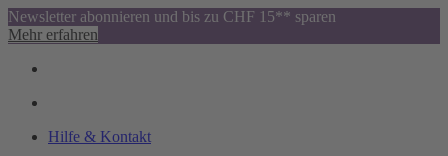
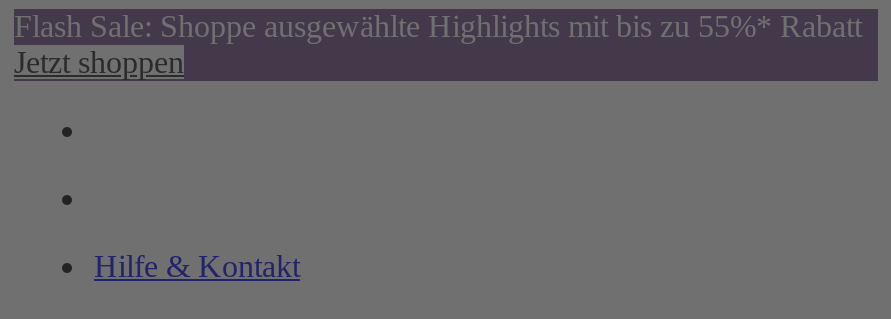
- Newsletter abonnieren und bis zu CHF 15** sparen
- Mehr erfahren
+ Flash Sale: Shoppe ausgewählte Highlights mit bis zu 55%* Rabatt
+ Jetzt shoppen
